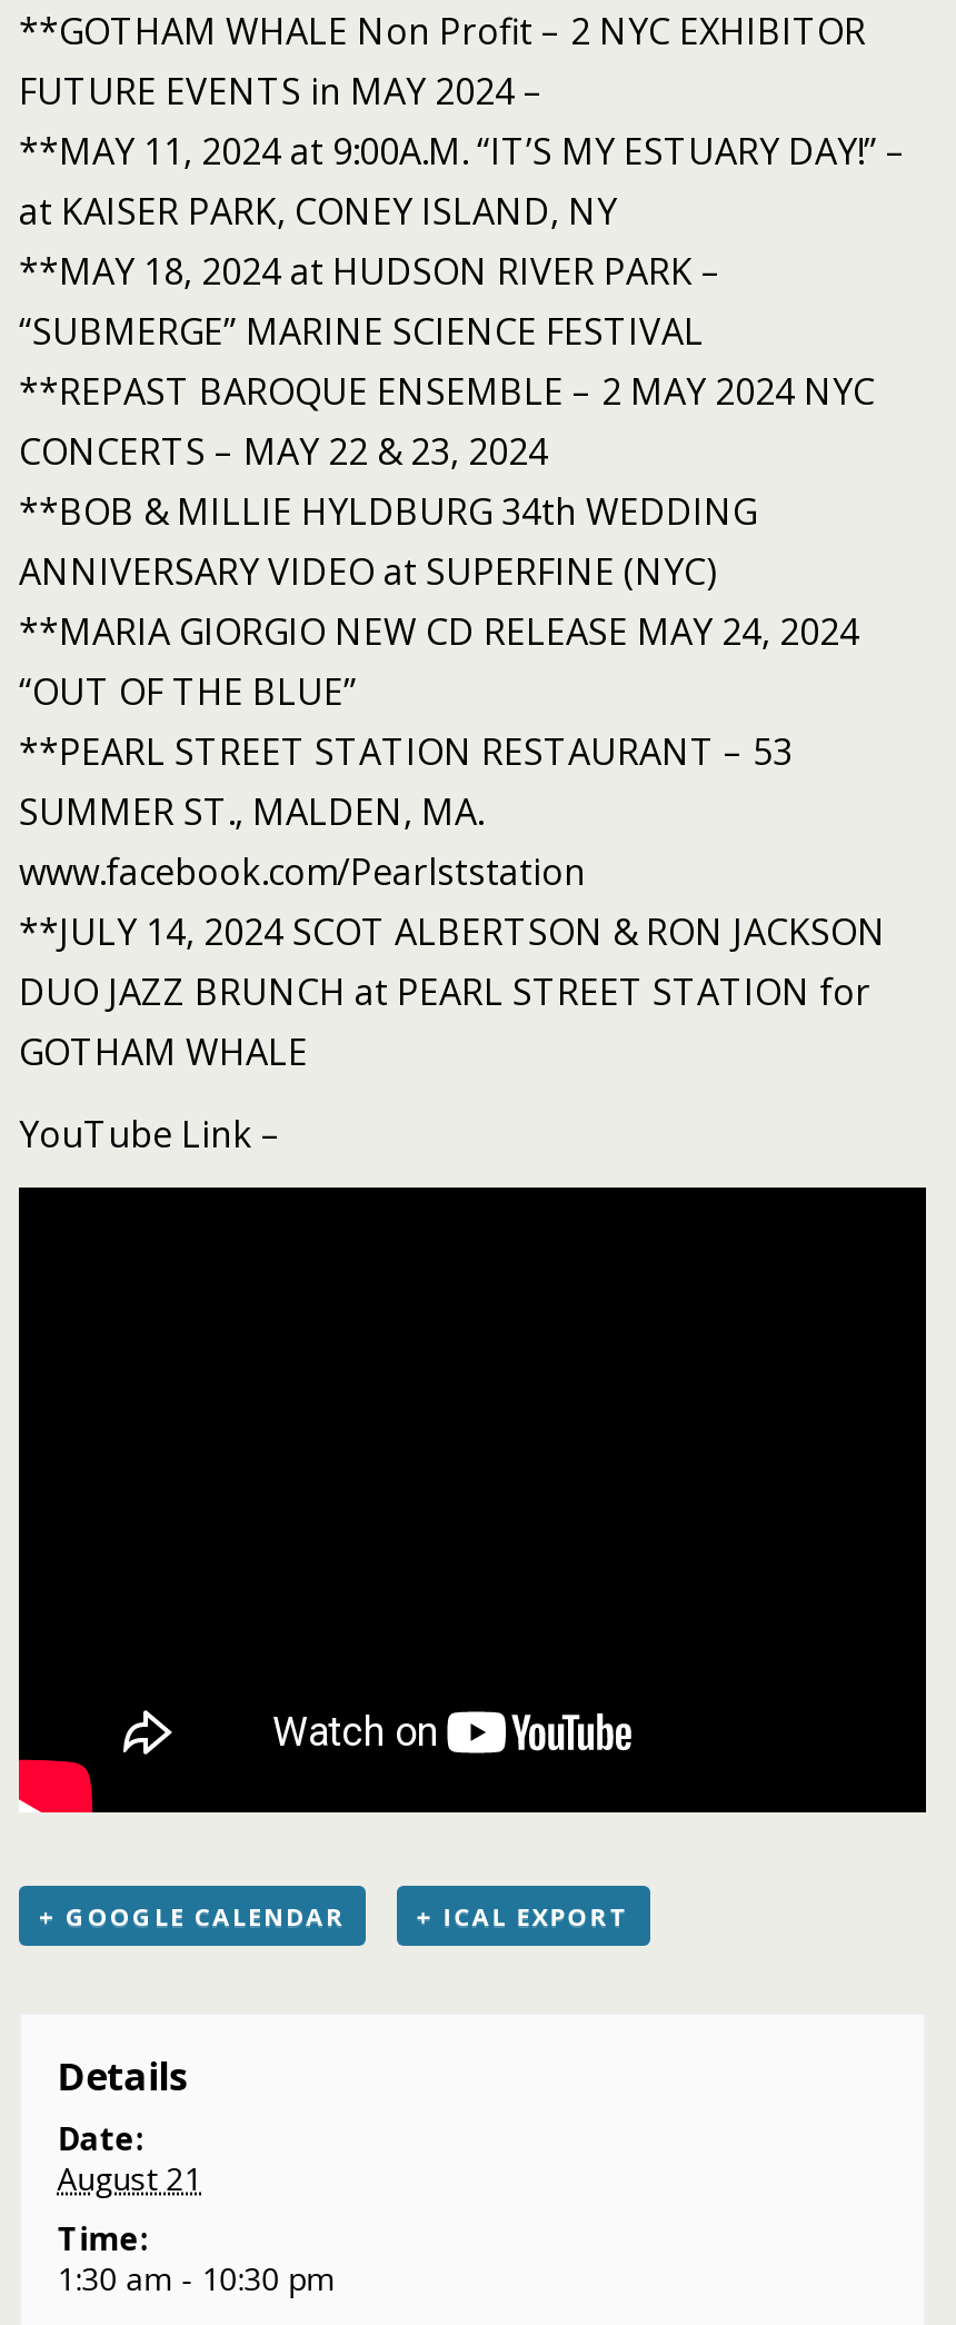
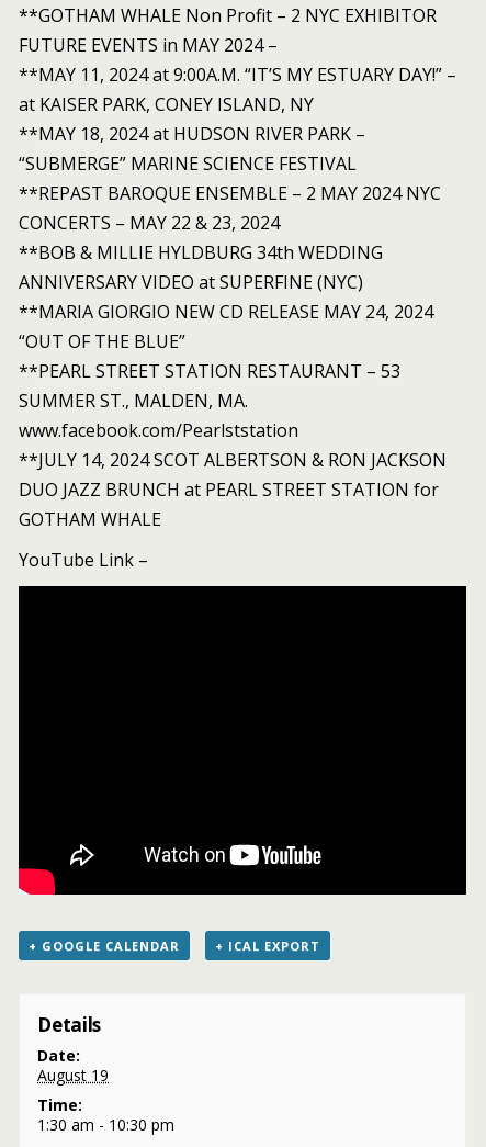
- August 21
+ August 19
